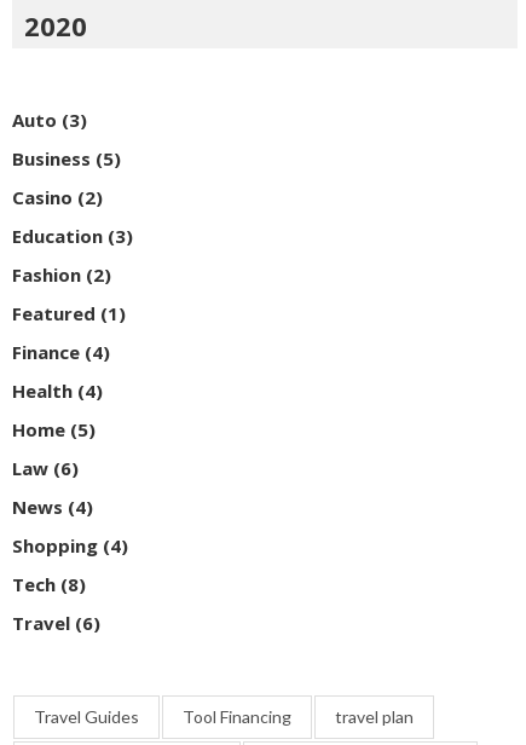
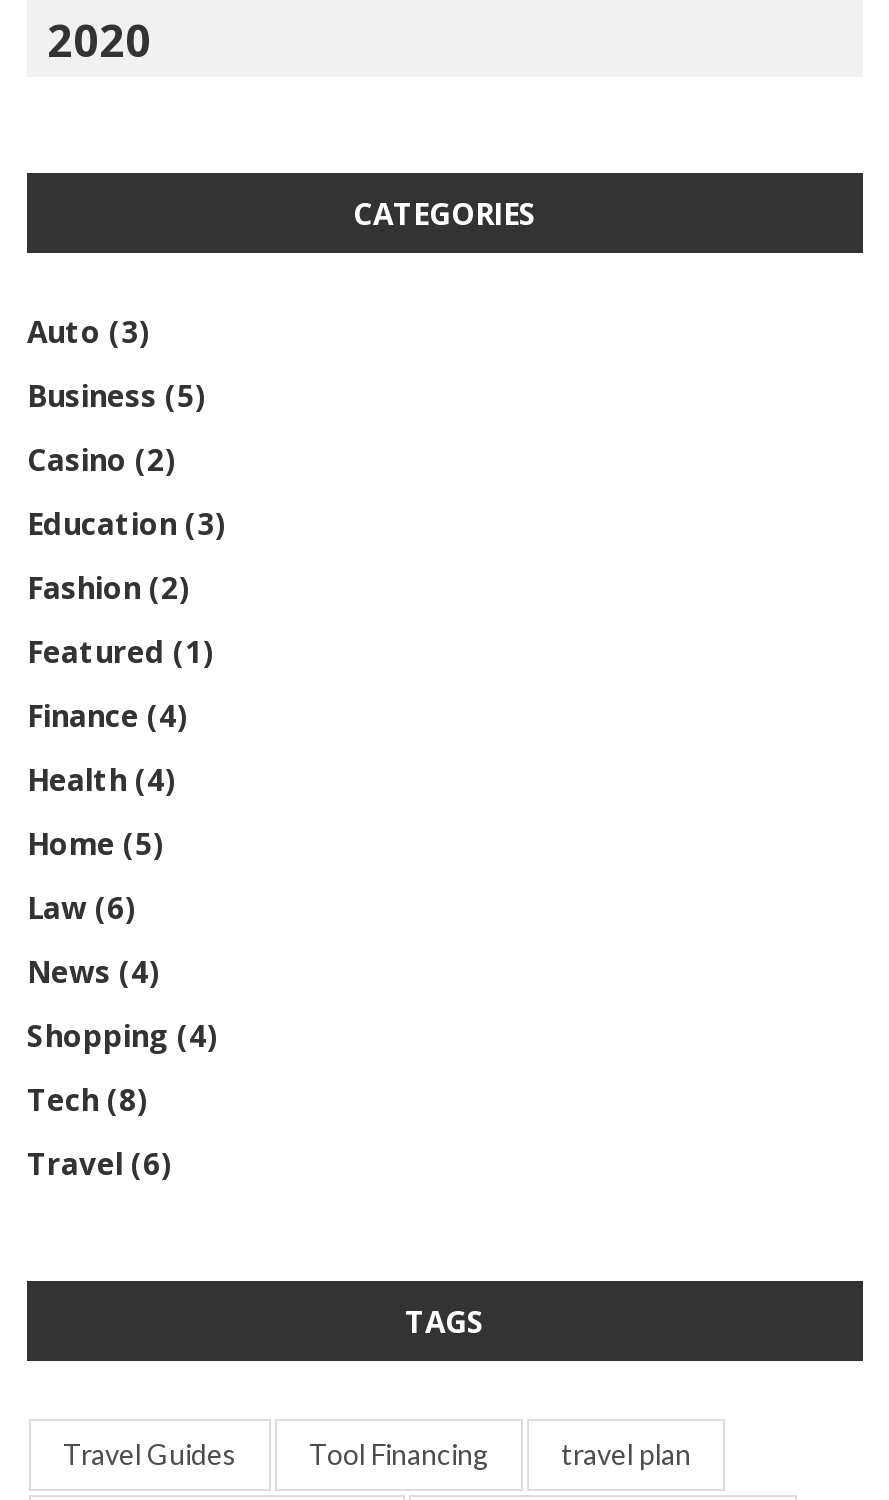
+ CATEGORIES

+ TAGS
